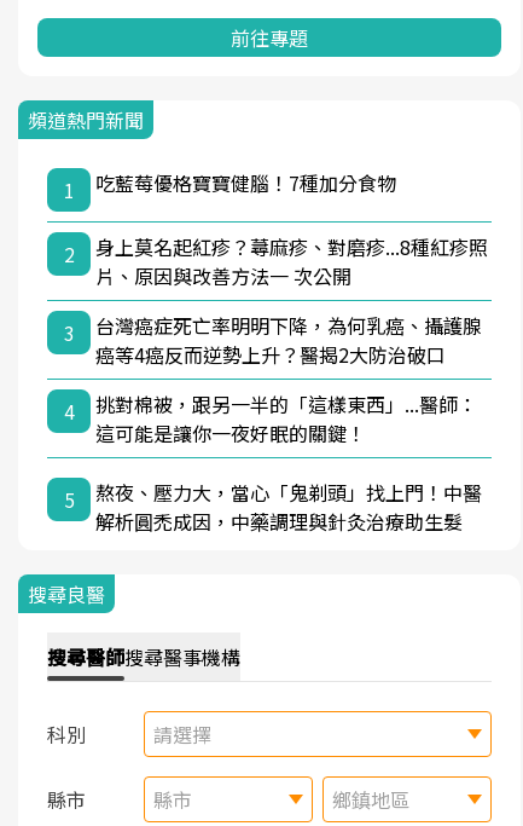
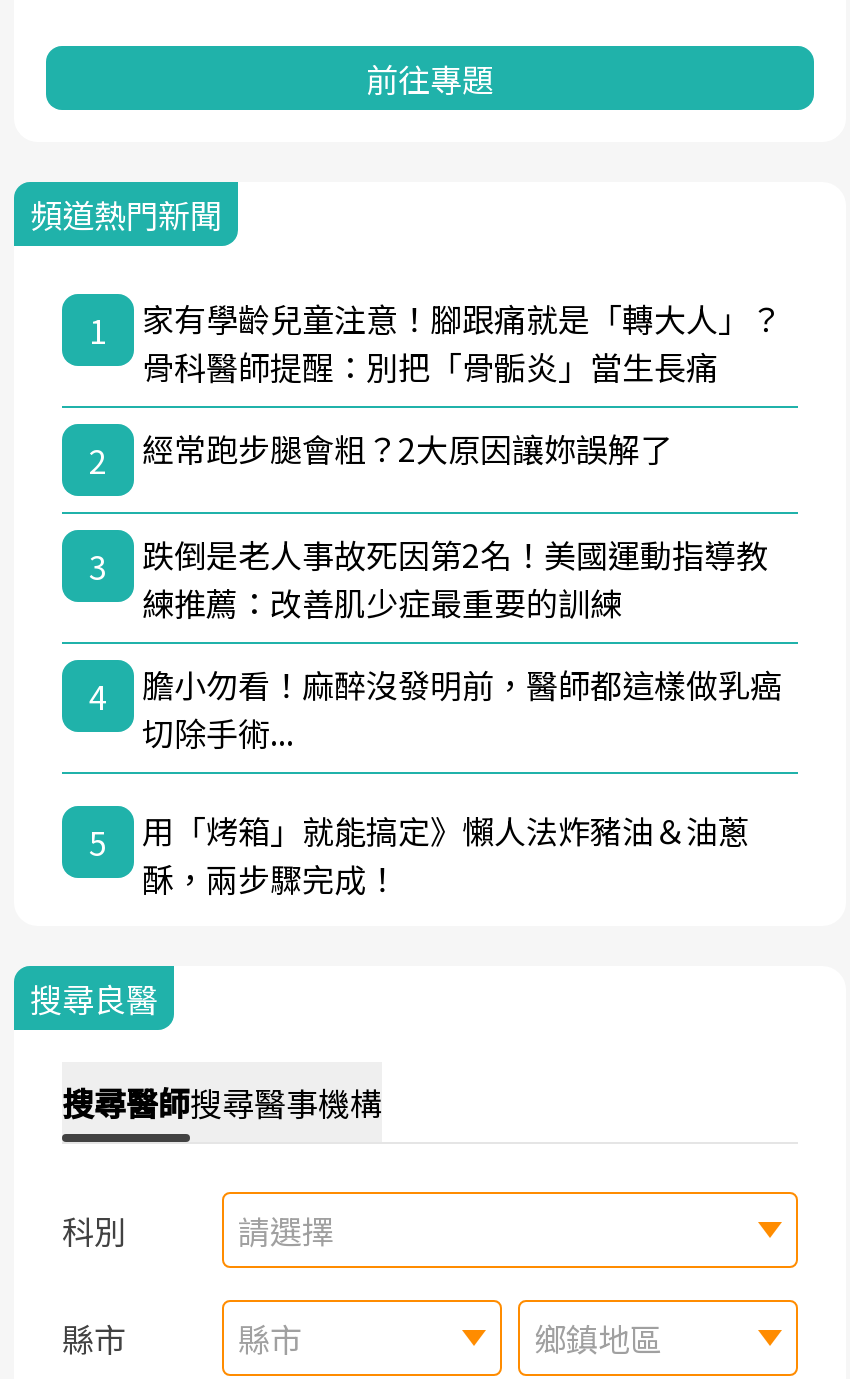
- 吃藍莓優格寶寶健腦！7種加分食物
+ 家有學齡兒童注意！腳跟痛就是「轉大人」？
+ 骨科醫師提醒：別把「骨骺炎」當生長痛

- 身上莫名起紅疹？蕁麻疹、對磨疹...8種紅疹照
- 片、原因與改善方法一 次公開
+ 經常跑步腿會粗？2大原因讓妳誤解了

- 台灣癌症死亡率明明下降，為何乳癌、攝護腺
- 癌等4癌反而逆勢上升？醫揭2大防治破口
+ 跌倒是老人事故死因第2名！美國運動指導教
+ 練推薦：改善肌少症最重要的訓練

- 挑對棉被，跟另一半的「這樣東西」...醫師：
- 這可能是讓你一夜好眠的關鍵！
+ 膽小勿看！麻醉沒發明前，醫師都這樣做乳癌
+ 切除手術...

- 熬夜、壓力大，當心「鬼剃頭」找上門！中醫
- 解析圓禿成因，中藥調理與針灸治療助生髮
+ 用「烤箱」就能搞定》懶人法炸豬油＆油蔥
+ 酥，兩步驟完成！
